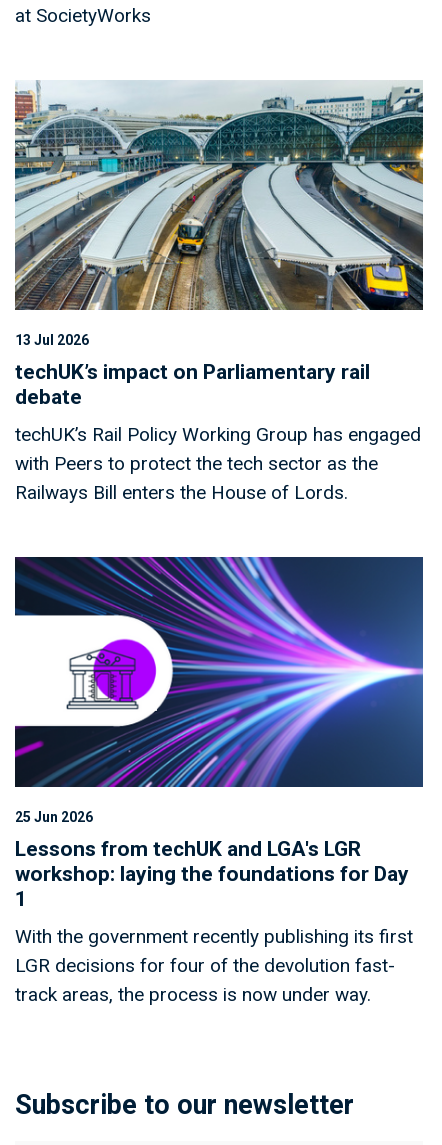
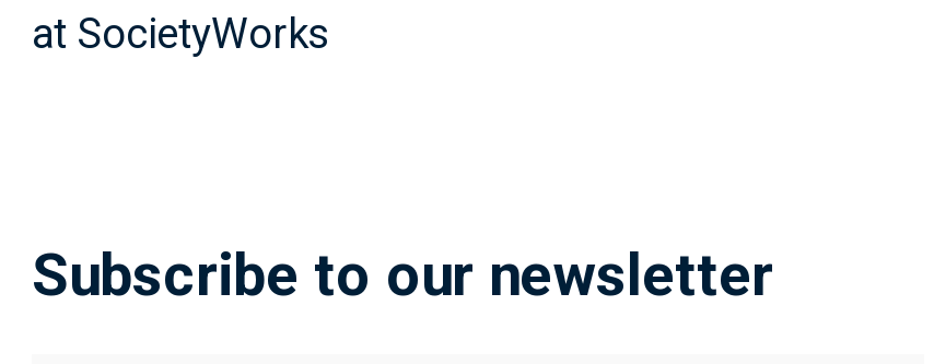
- [image]
- 13 Jul 2026
- techUK’s impact on Parliamentary rail
- debate
- techUK’s Rail Policy Working Group has engaged
- with Peers to protect the tech sector as the
- Railways Bill enters the House of Lords.

- [image]
- 25 Jun 2026
- Lessons from techUK and LGA's LGR
- workshop: laying the foundations for Day
- 1
- With the government recently publishing its first
- LGR decisions for four of the devolution fast-
- track areas, the process is now under way.
